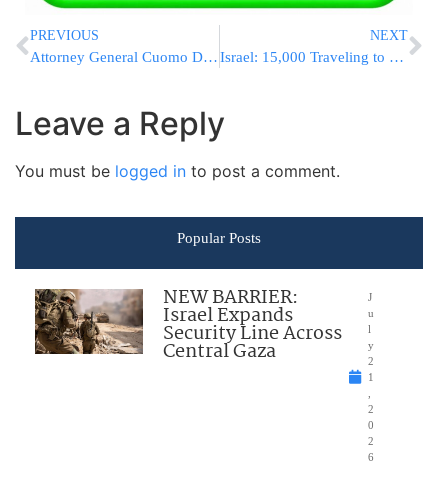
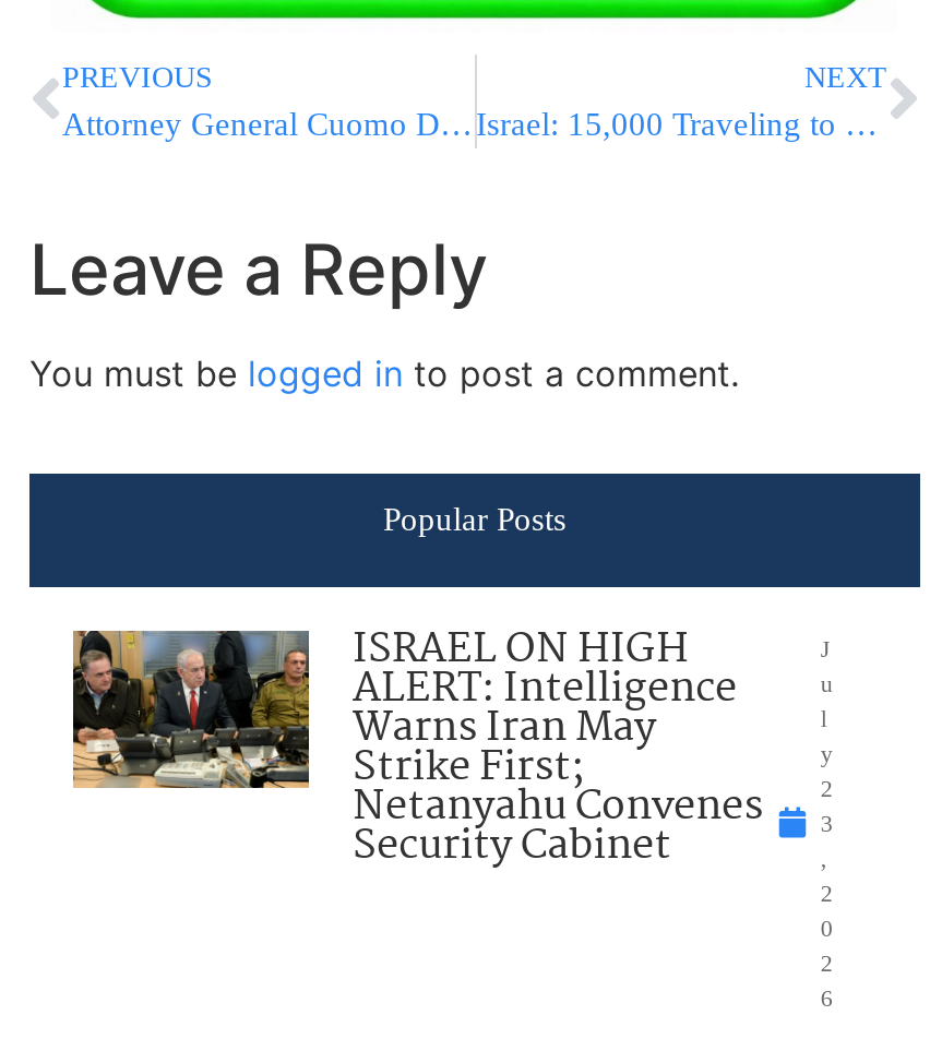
- [image]
- NEW BARRIER:
- Israel Expands
- Security Line Across
- Central Gaza
+ [image]
+ ISRAEL ON HIGH
+ ALERT: Intelligence
+ Warns Iran May
+ Strike First;
+ Netanyahu Convenes
+ Security Cabinet

- 1
+ 3
